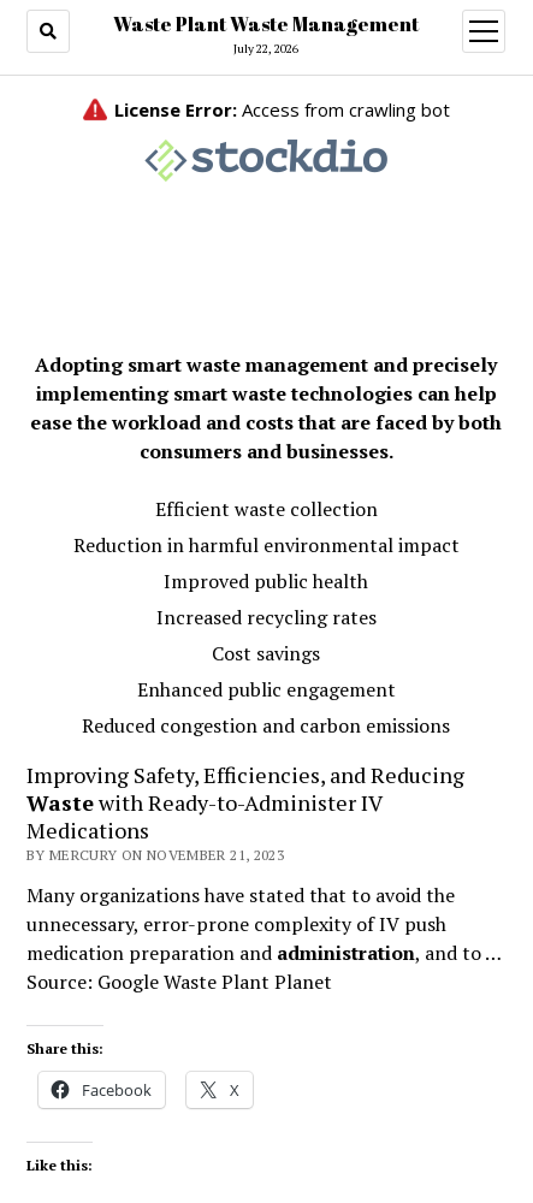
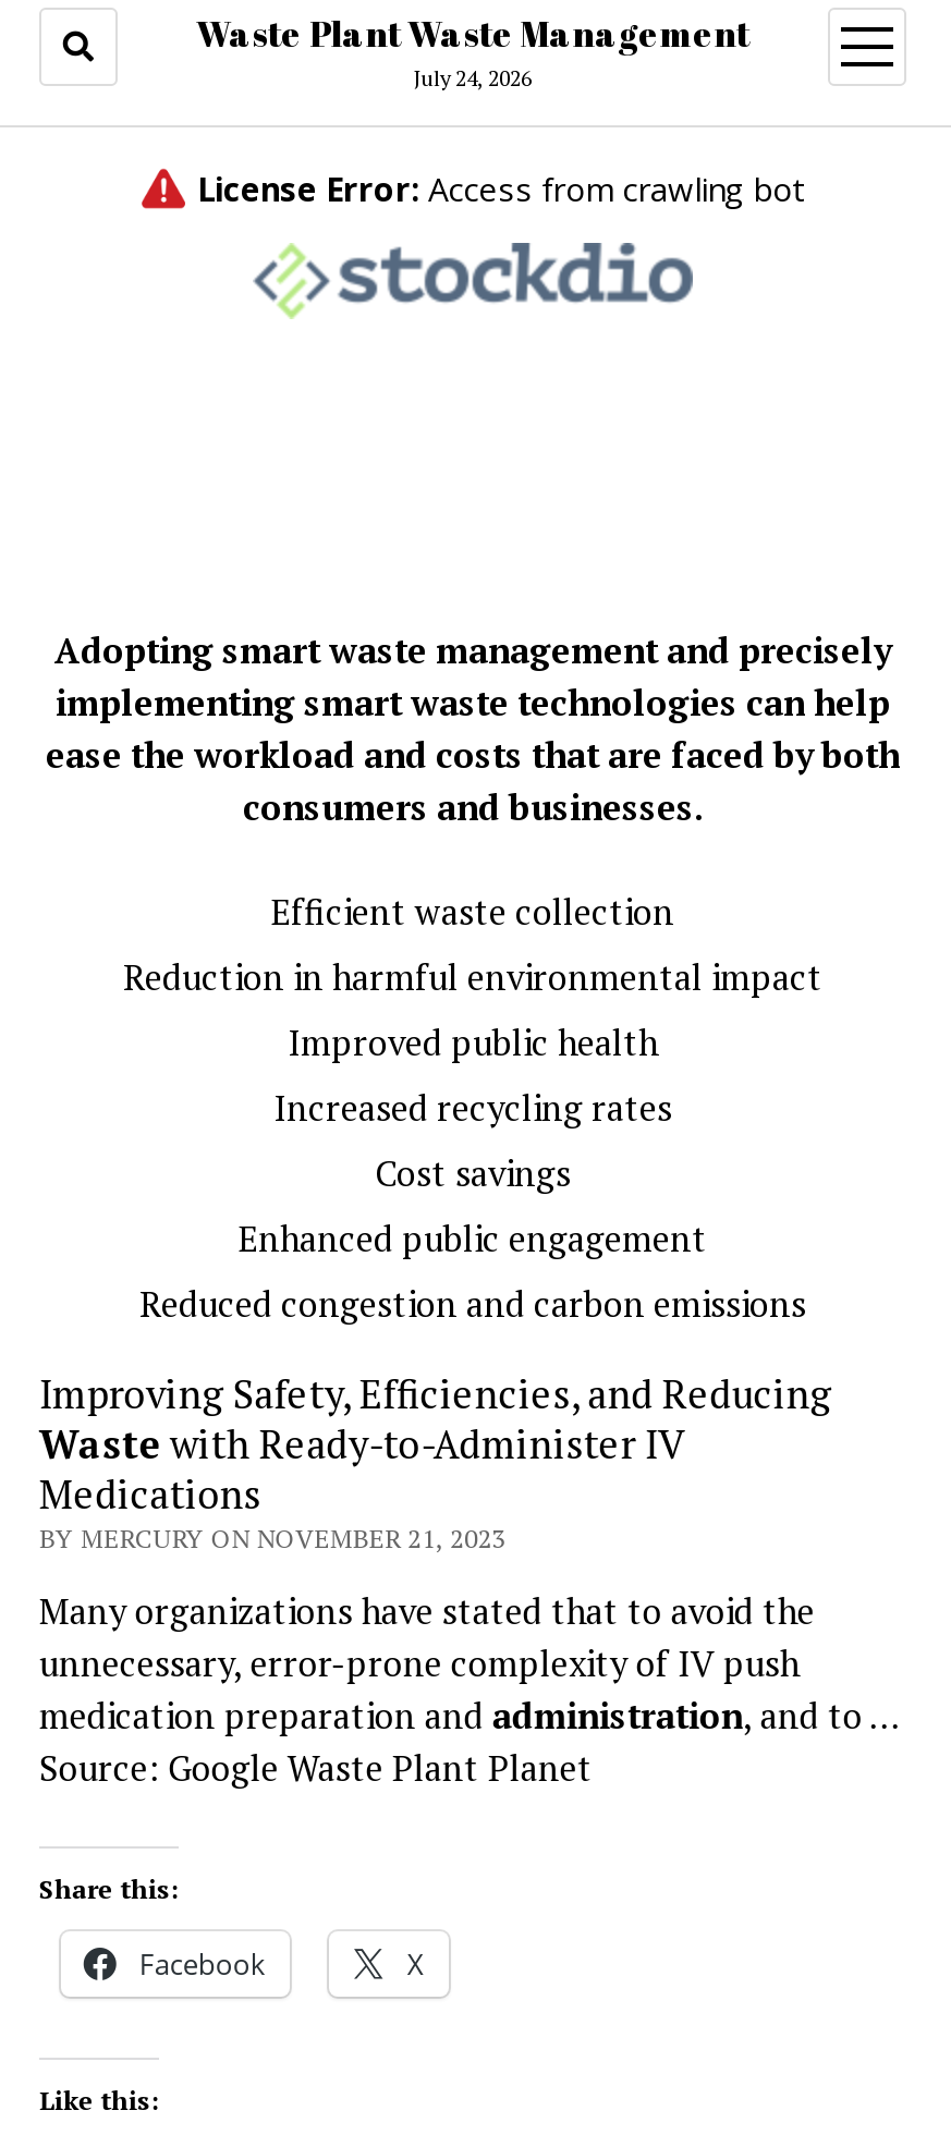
- July 22, 2026
+ July 24, 2026
